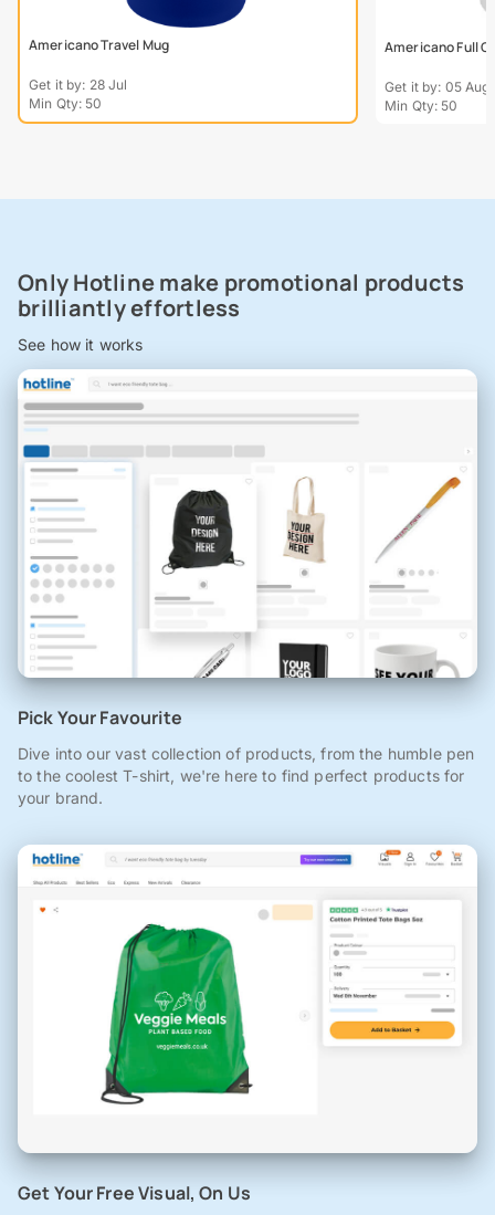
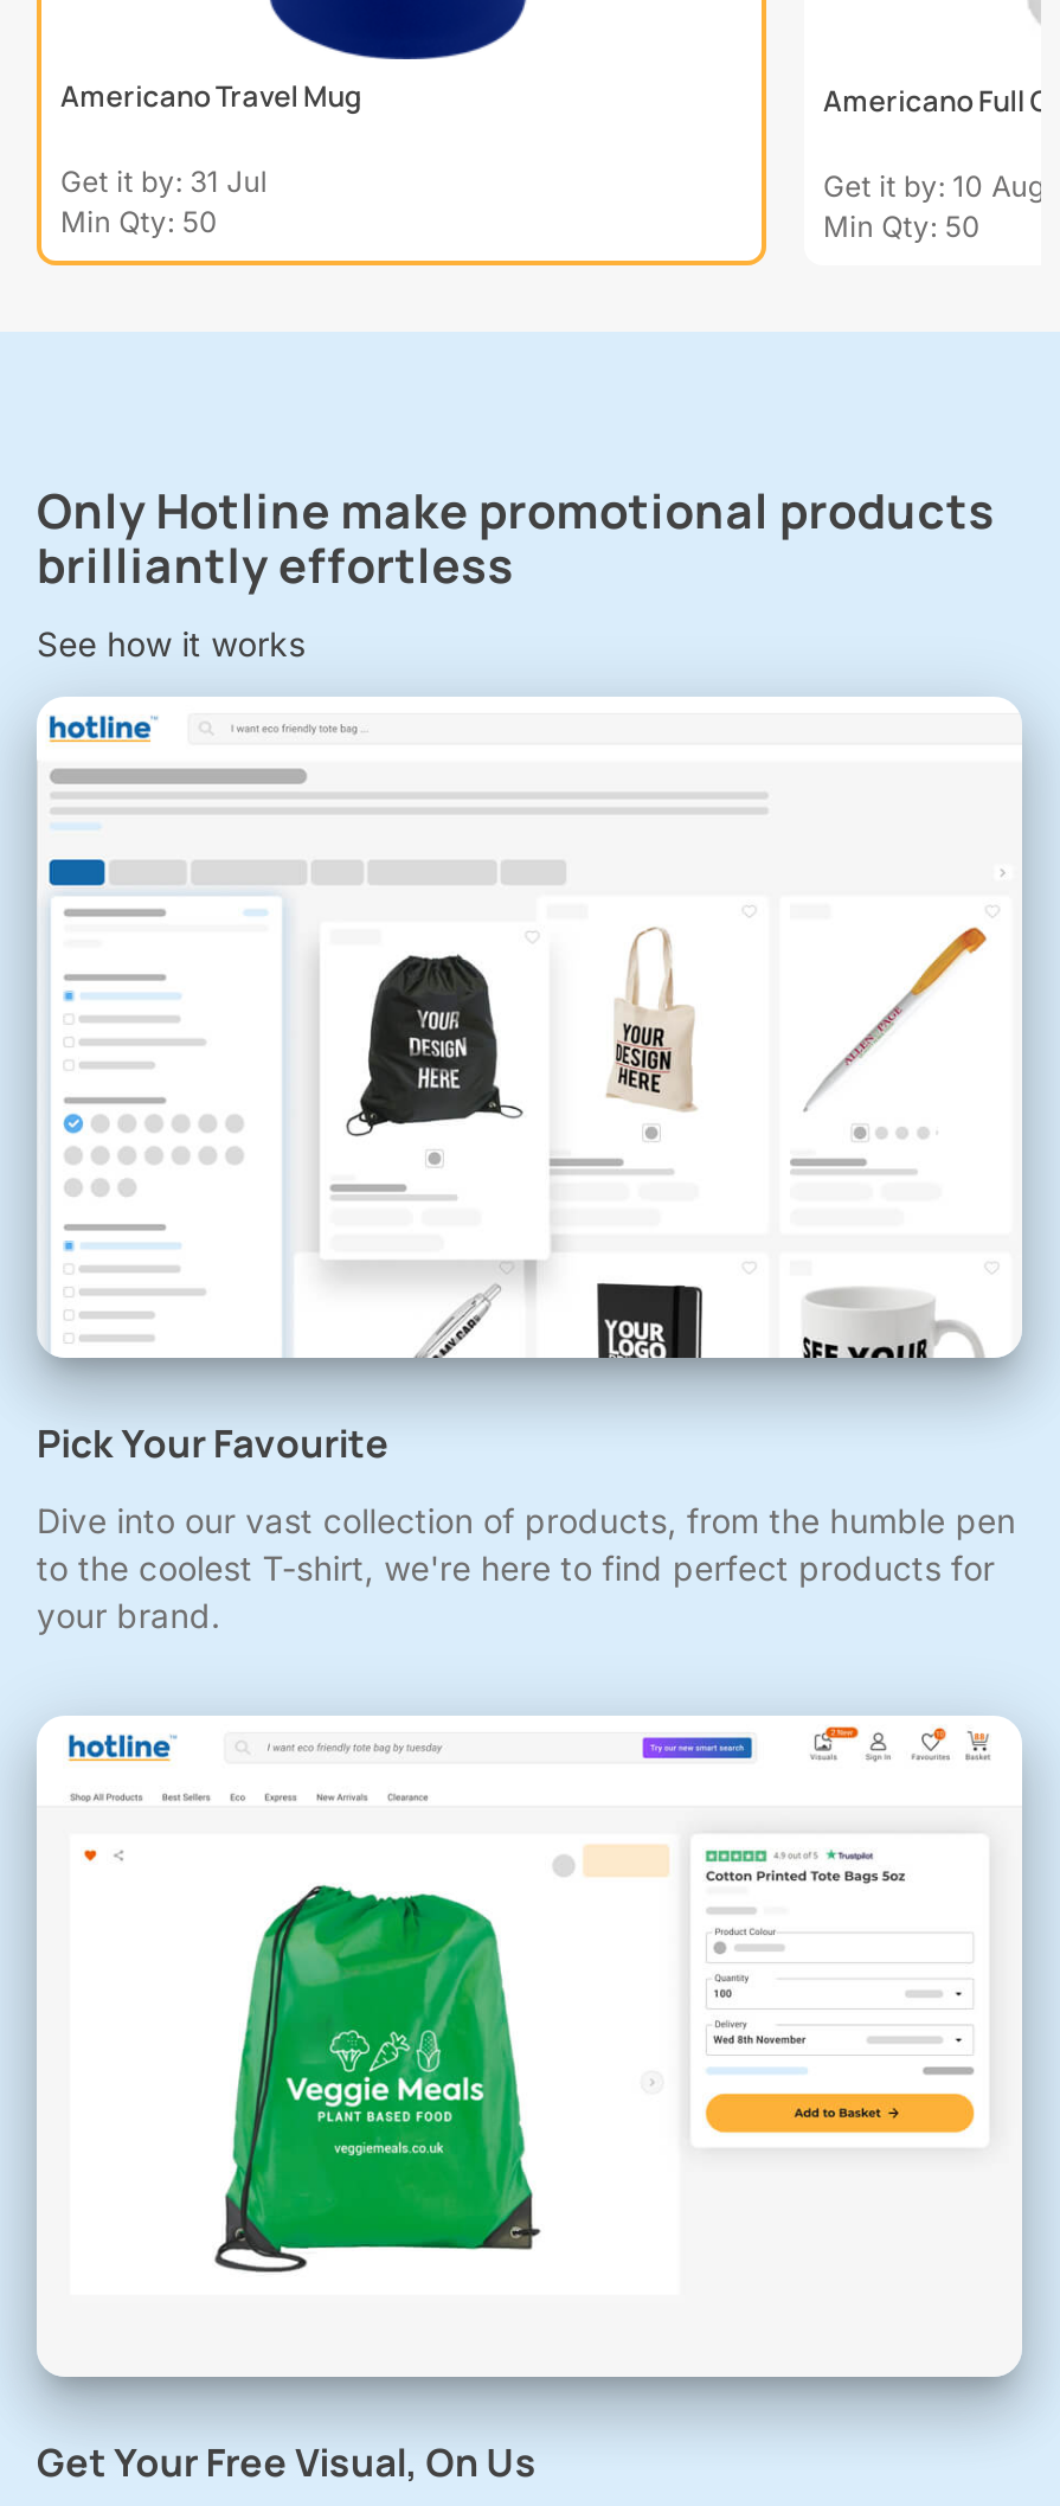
- Get it by: 28 Jul
+ Get it by: 31 Jul

- Get it by: 05 Aug
+ Get it by: 10 Aug
